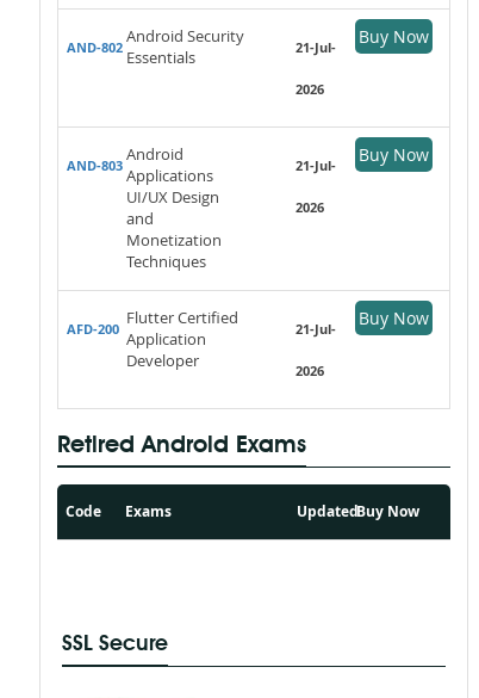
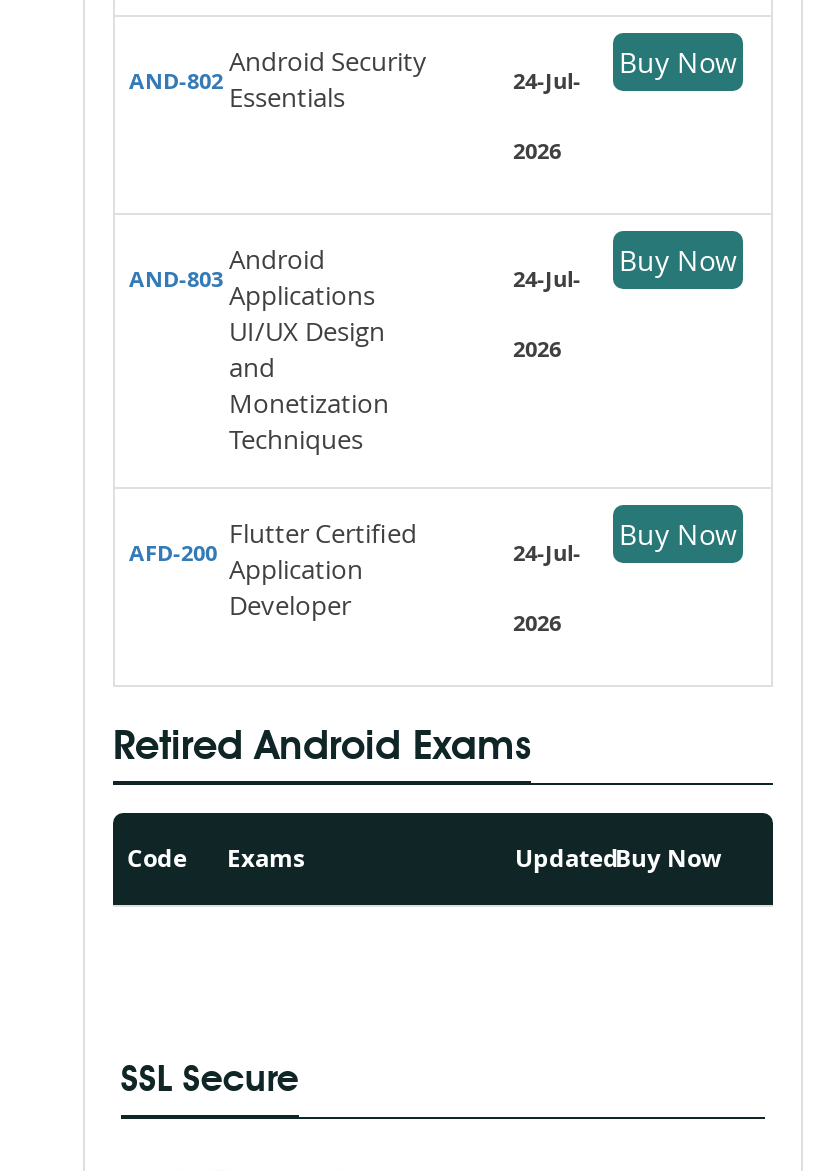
- 21-Jul- Buy Now
+ 24-Jul- Buy Now

- 21-Jul- Buy Now
+ 24-Jul- Buy Now

- 21-Jul- Buy Now
+ 24-Jul- Buy Now
